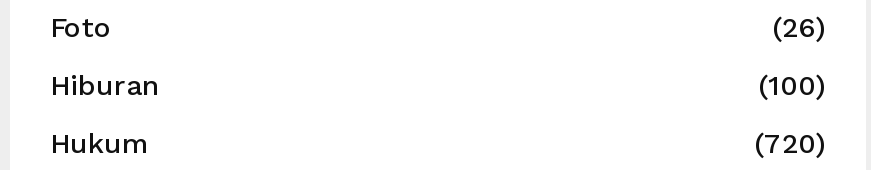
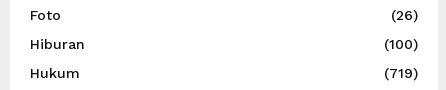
- (720)
+ (719)
